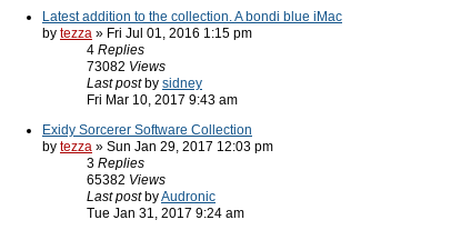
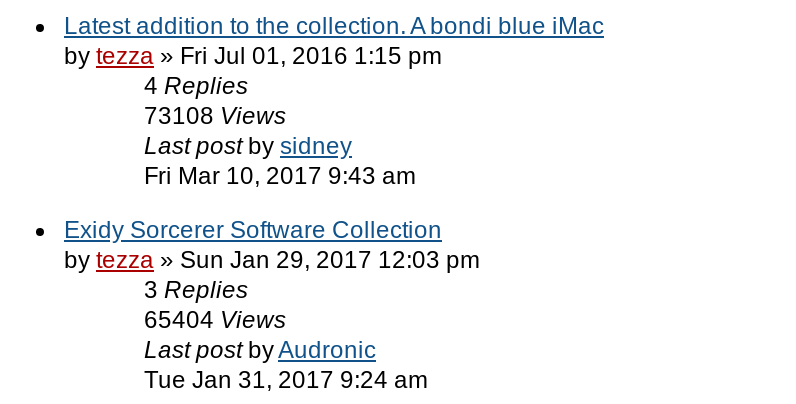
- 73082 Views
+ 73108 Views

- 65382 Views
+ 65404 Views
